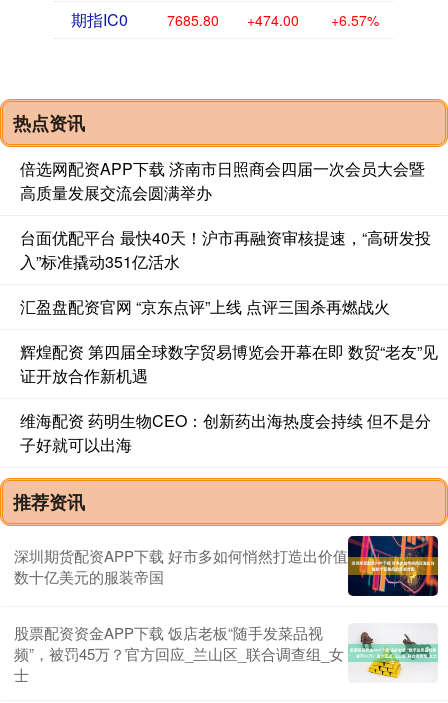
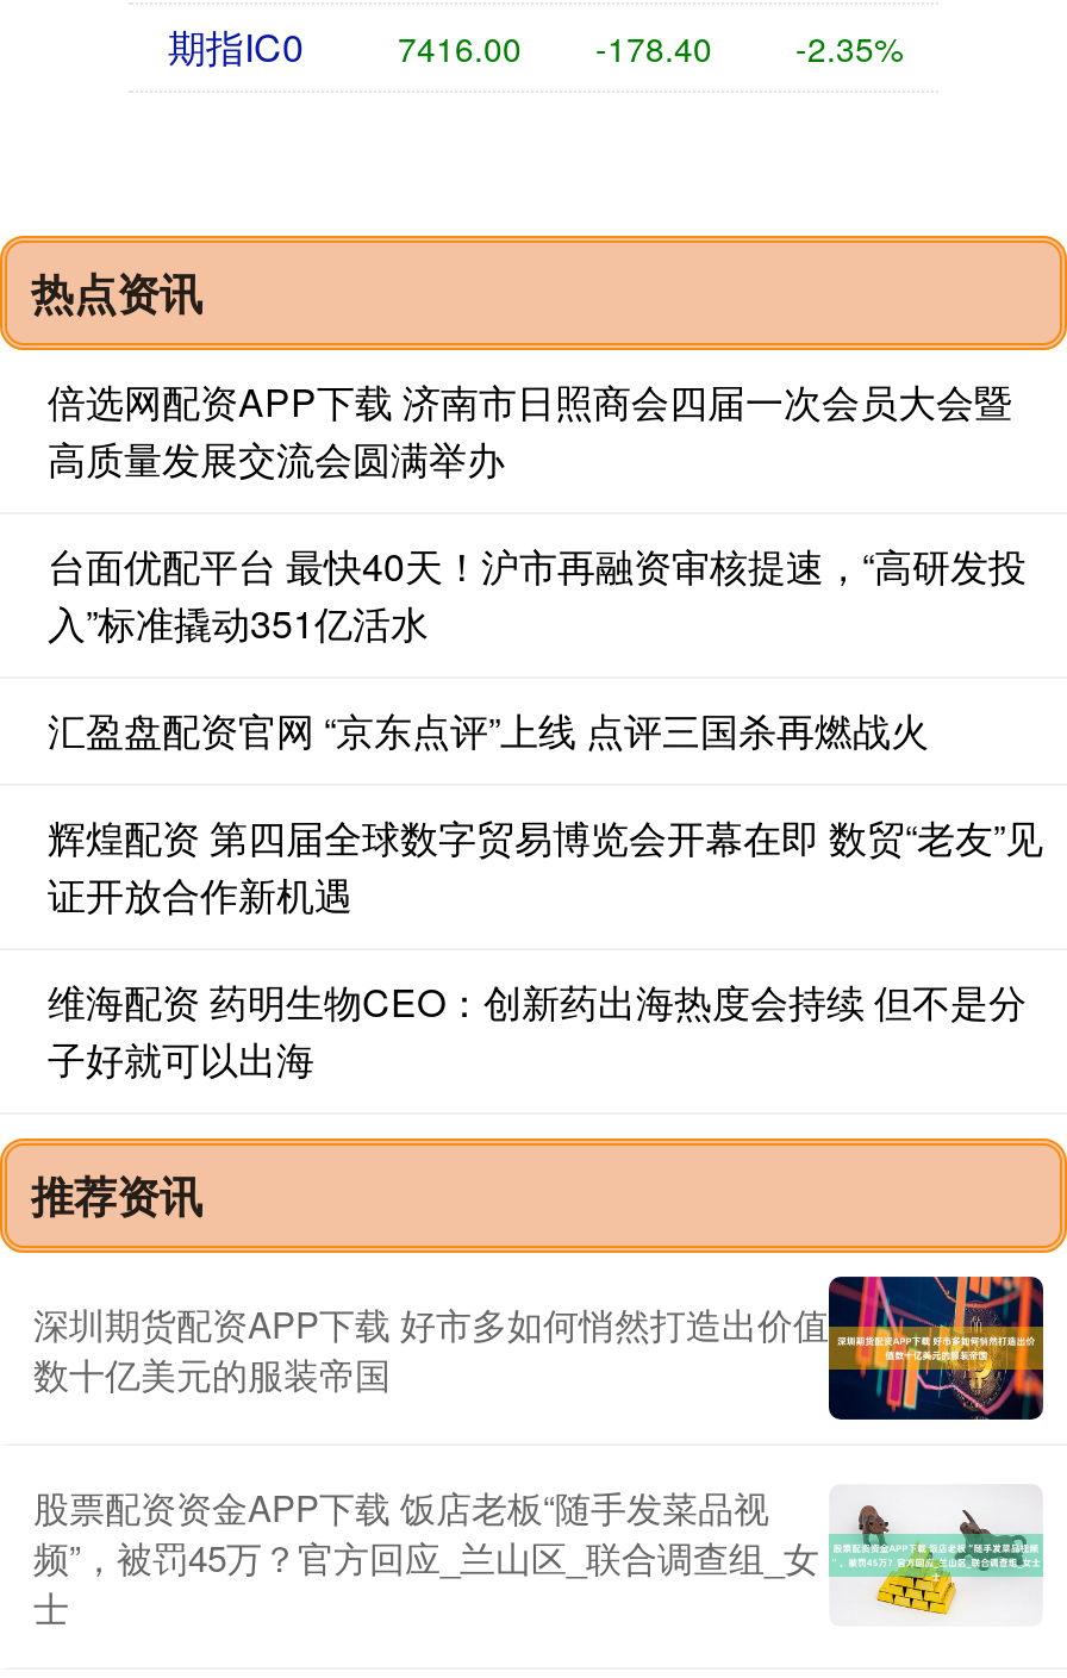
- 7685.80
+ 7416.00

- +474.00
+ -178.40

- +6.57%
+ -2.35%
